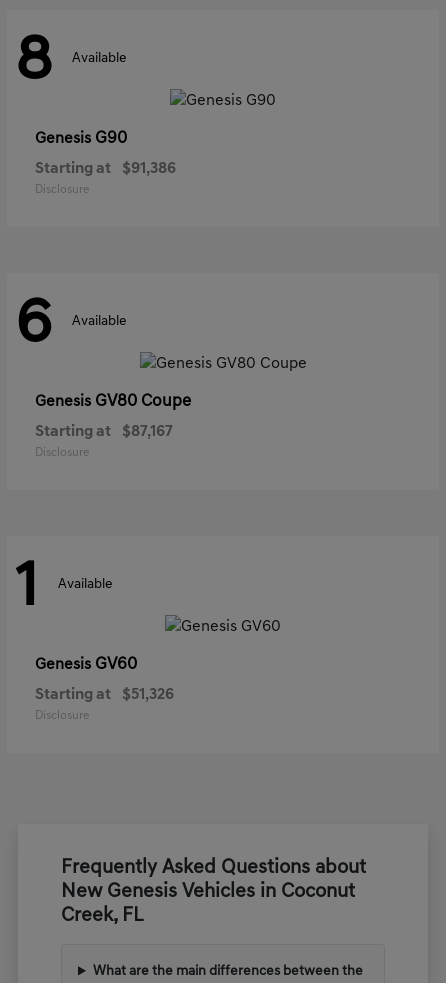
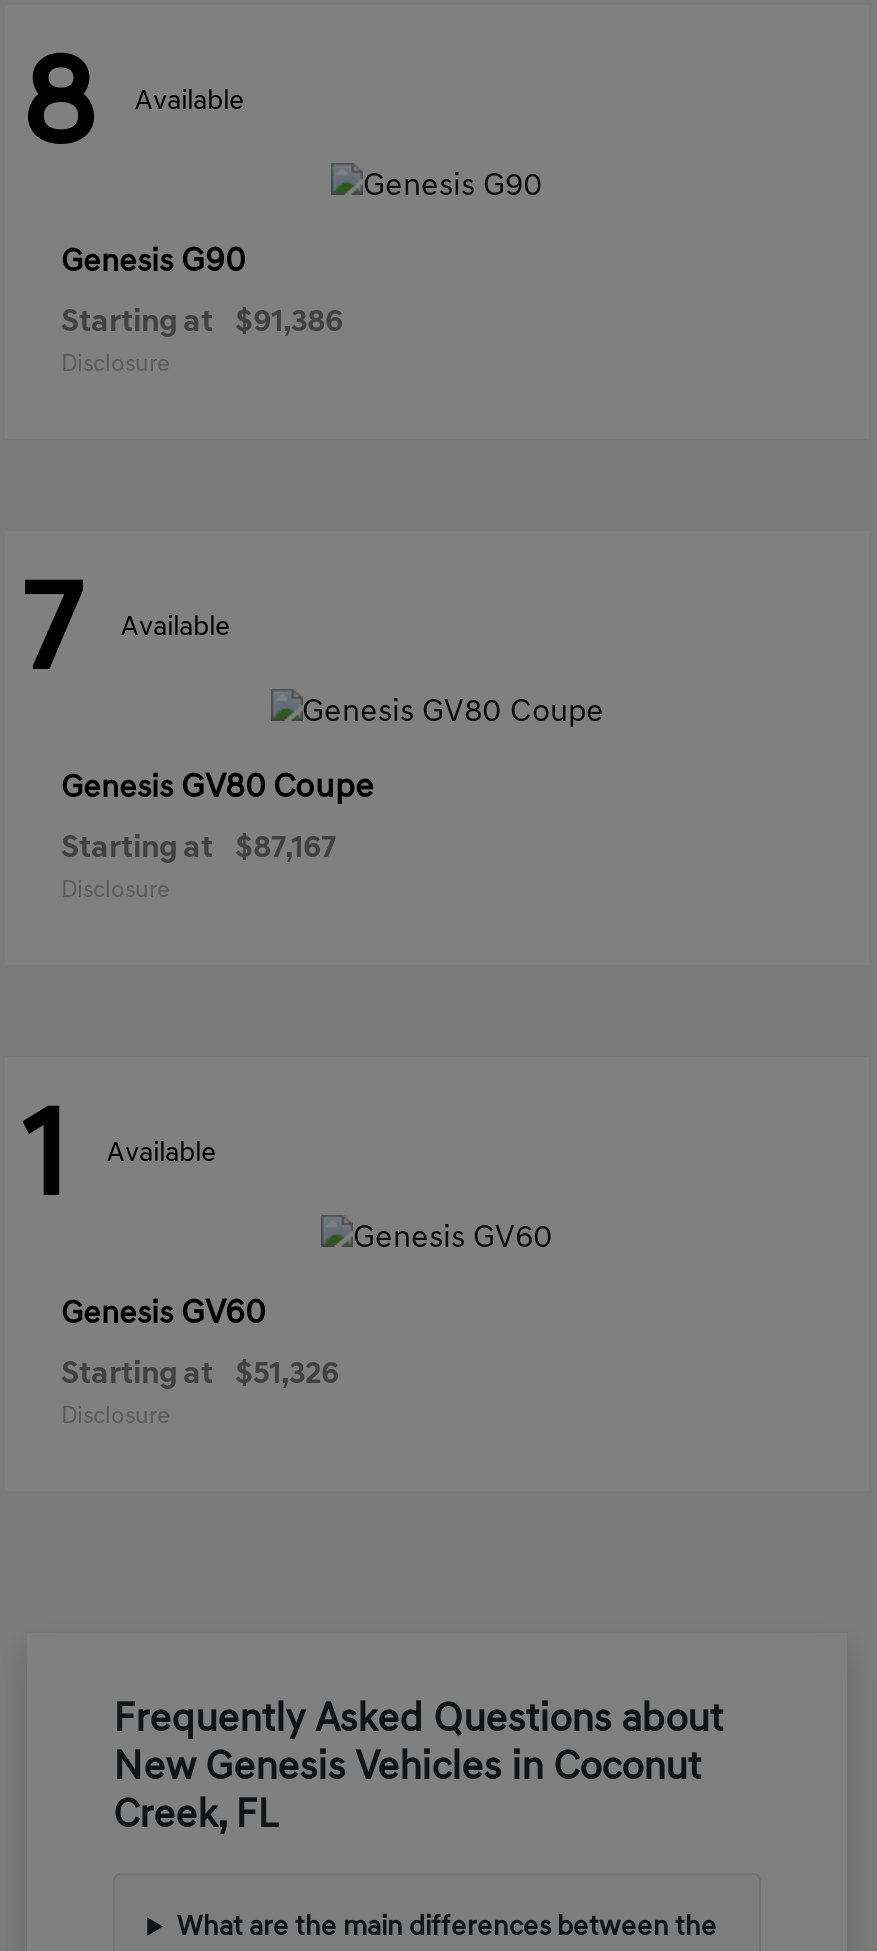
- 6 Available
+ 7 Available
